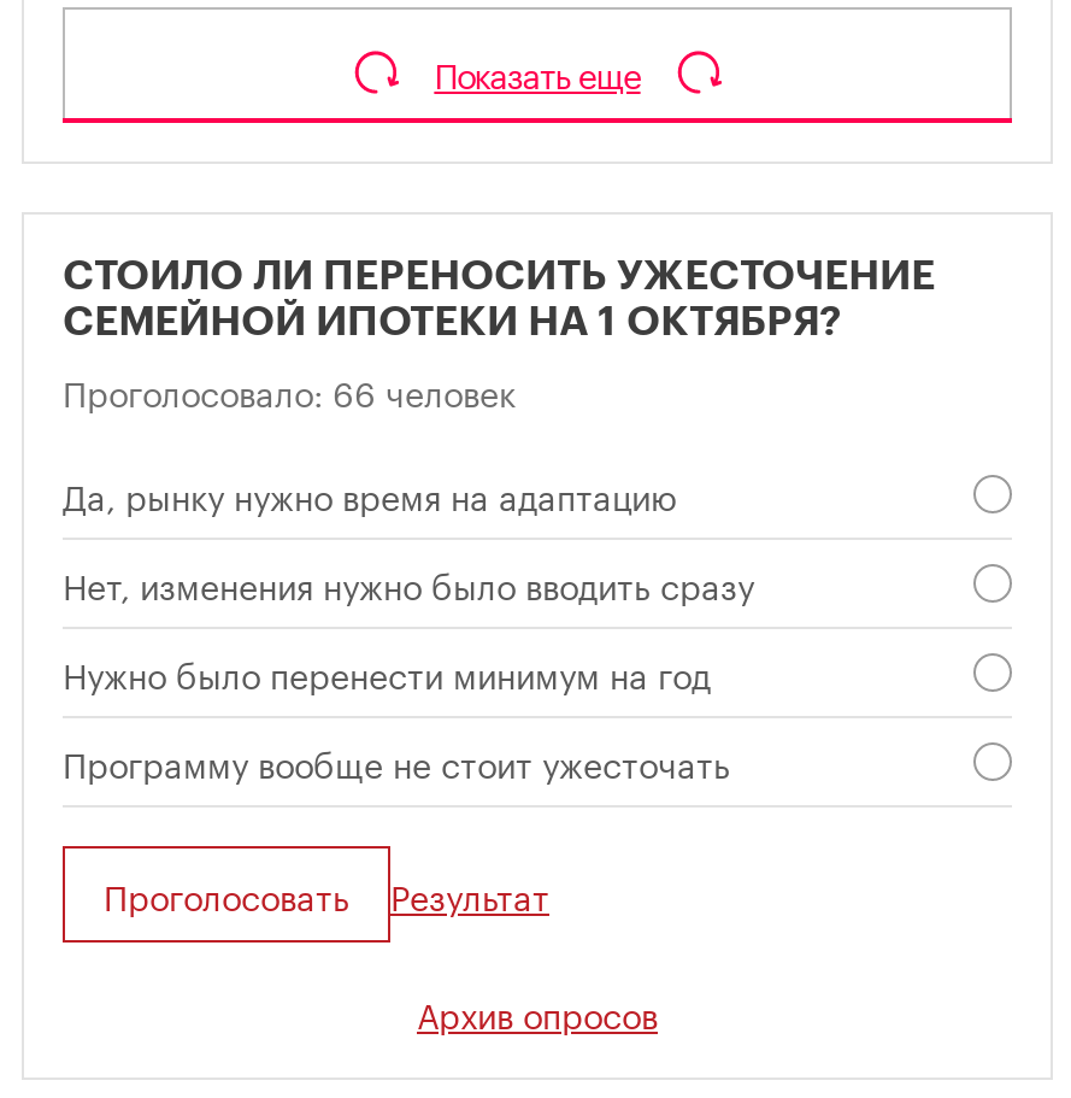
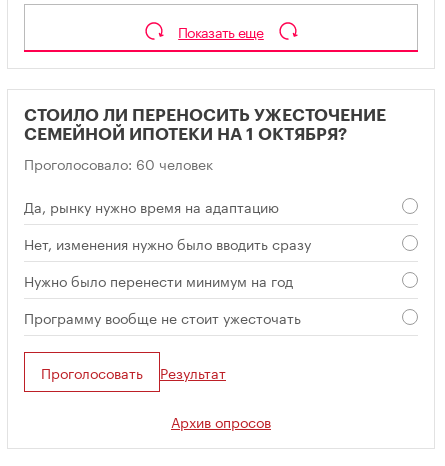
- Проголосовало: 66 человек
+ Проголосовало: 60 человек
